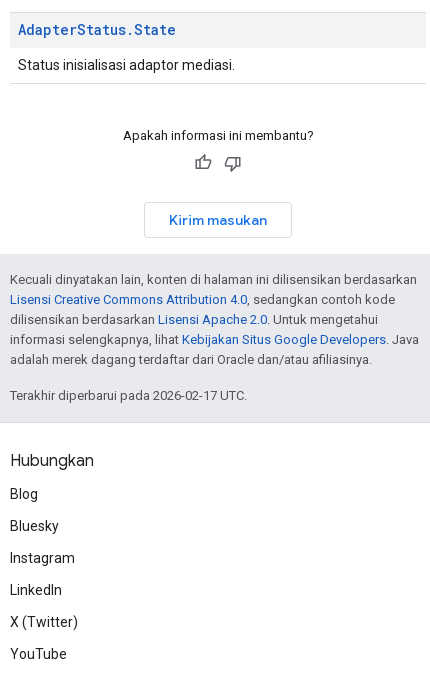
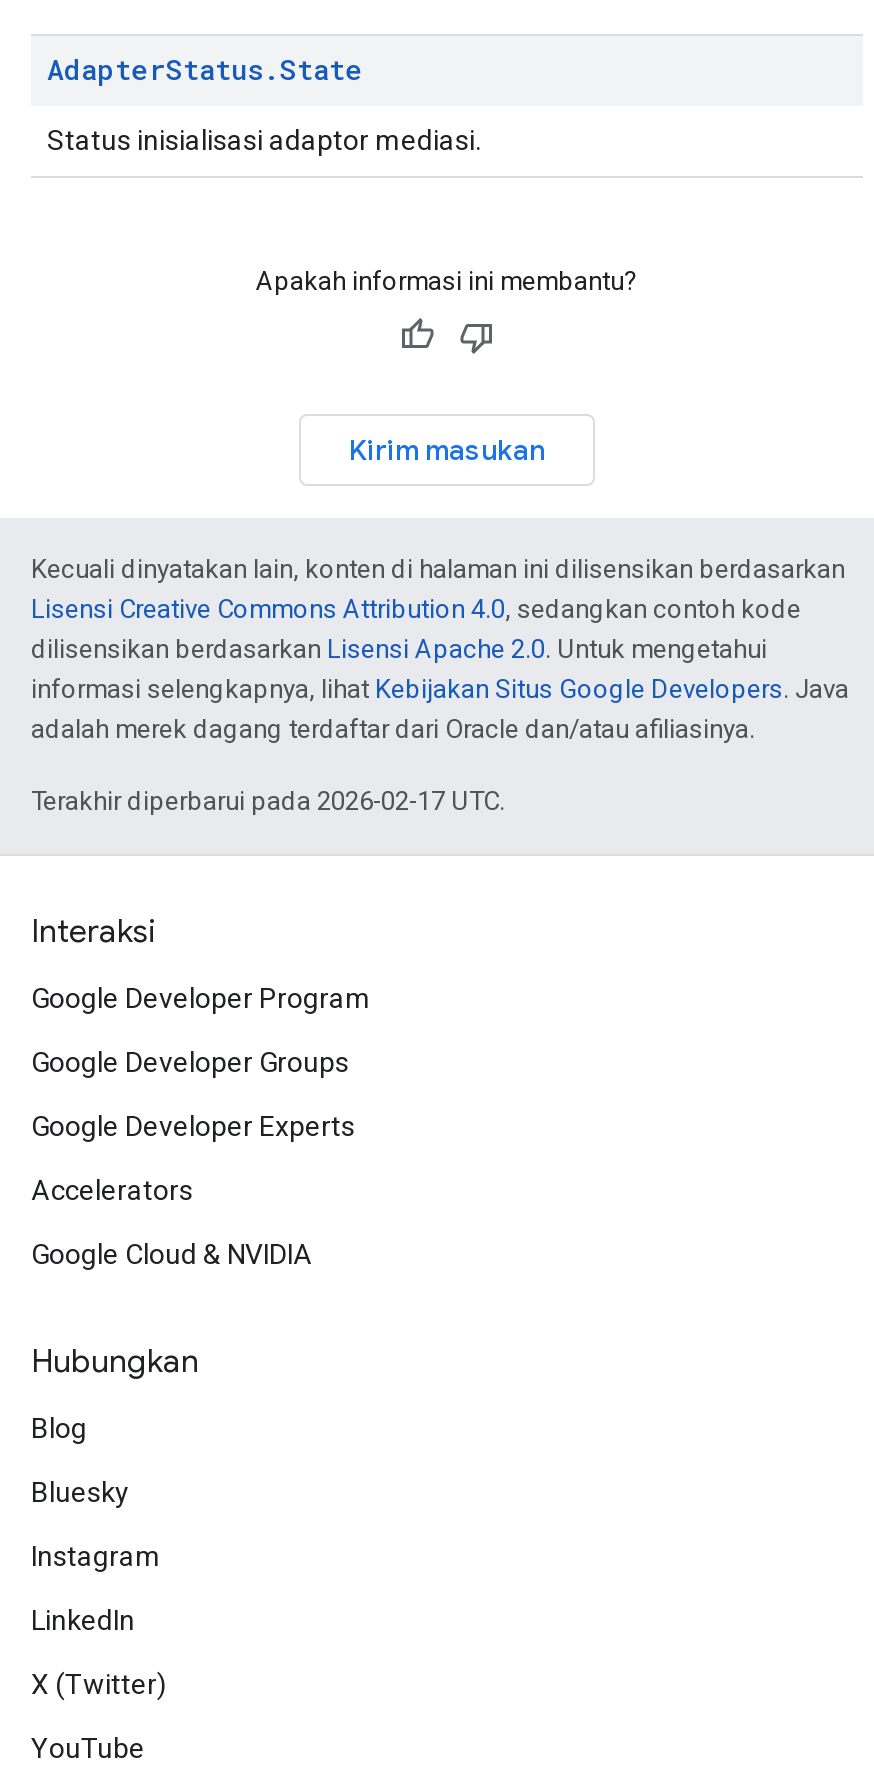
+ Interaksi
+ Google Developer Program
+ Google Developer Groups
+ Google Developer Experts
+ Accelerators
+ Google Cloud & NVIDIA
